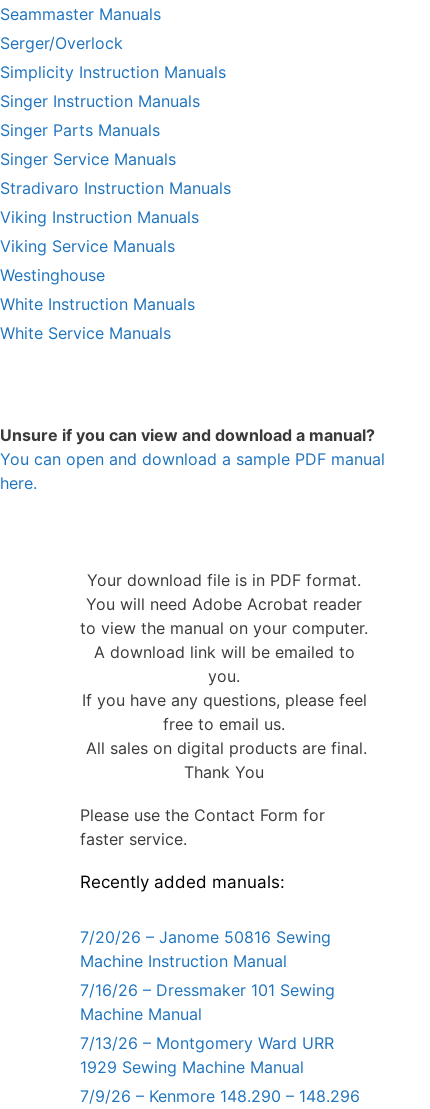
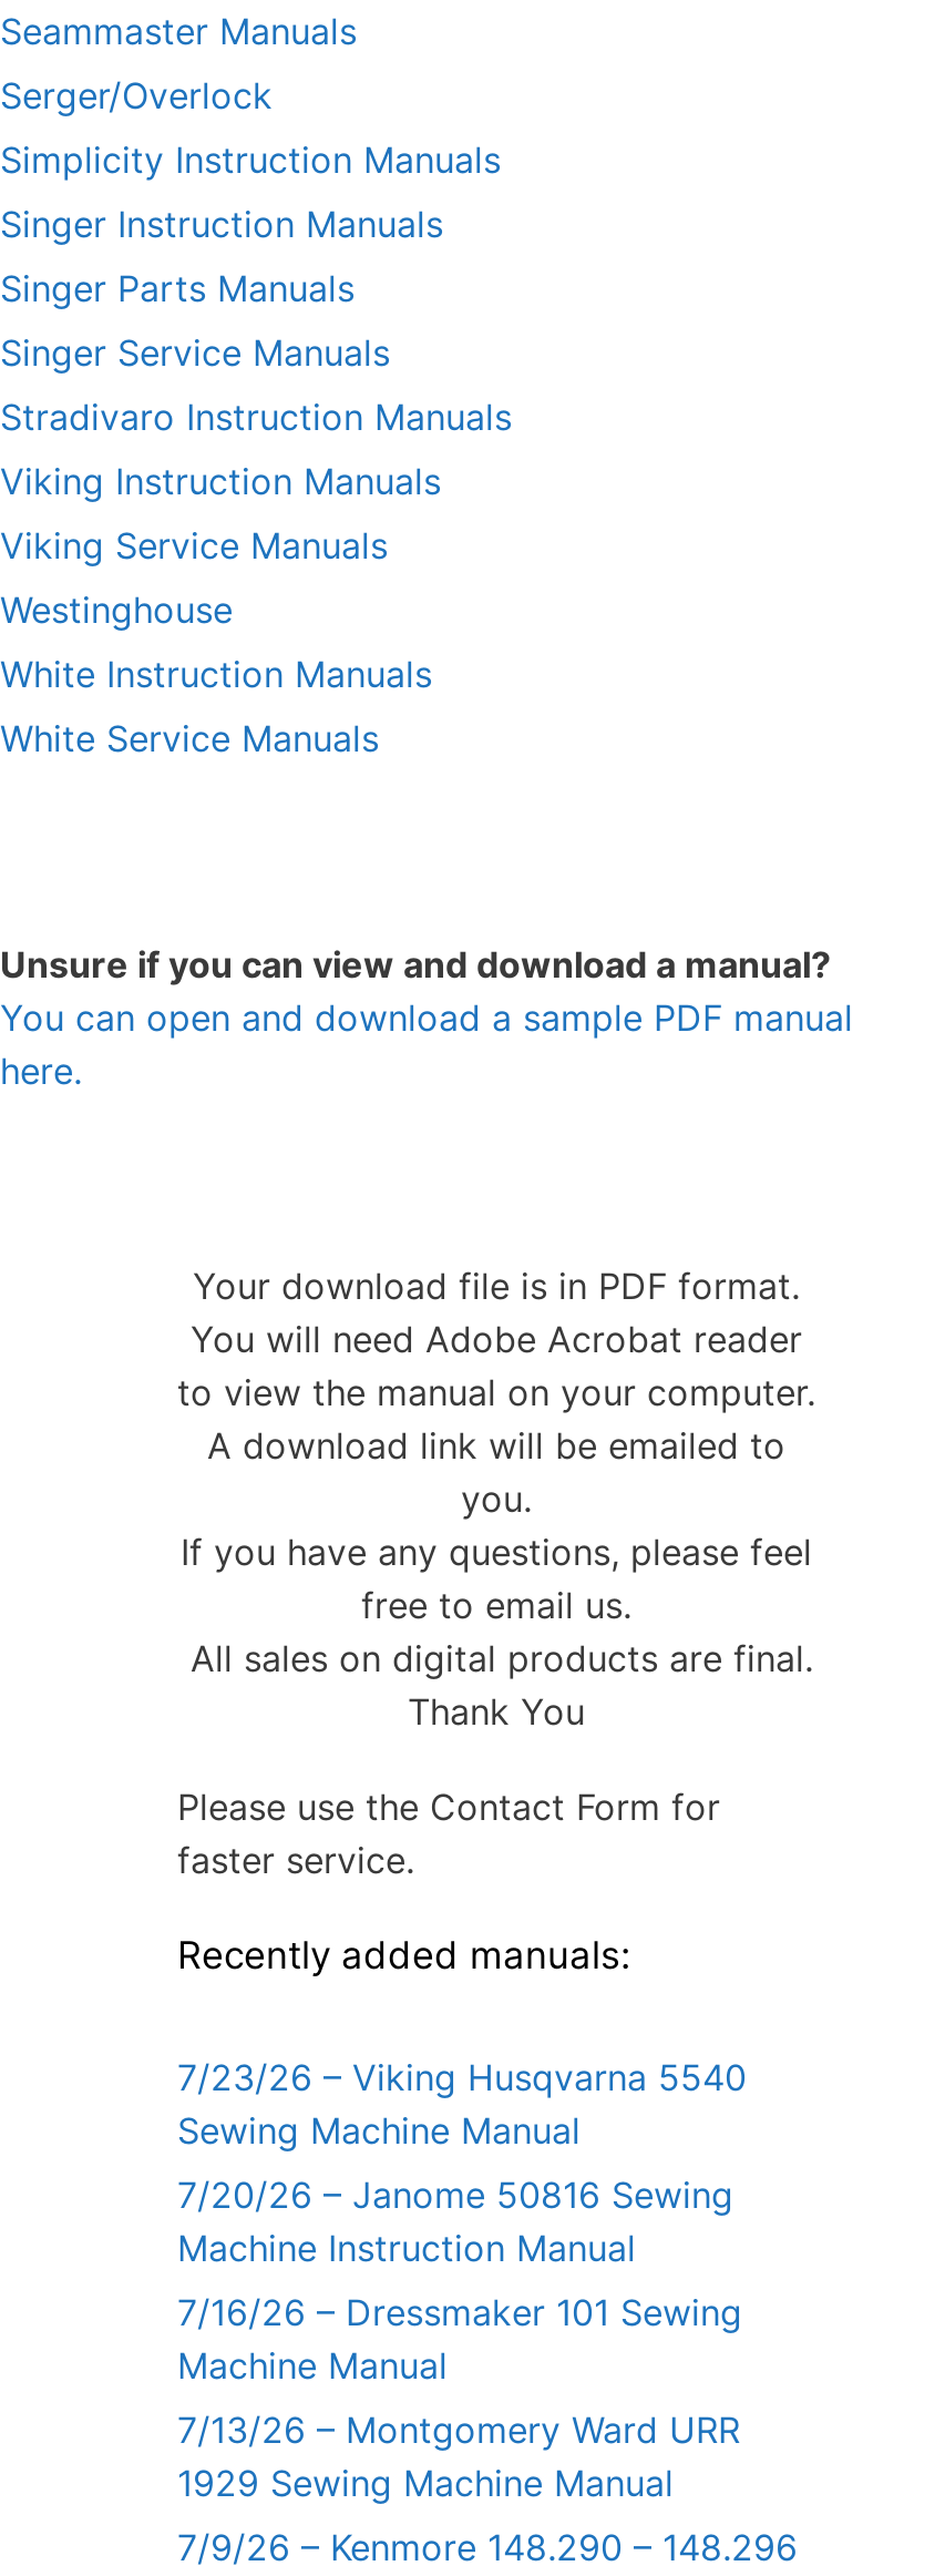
+ 7/23/26 – Viking Husqvarna 5540
+ Sewing Machine Manual
